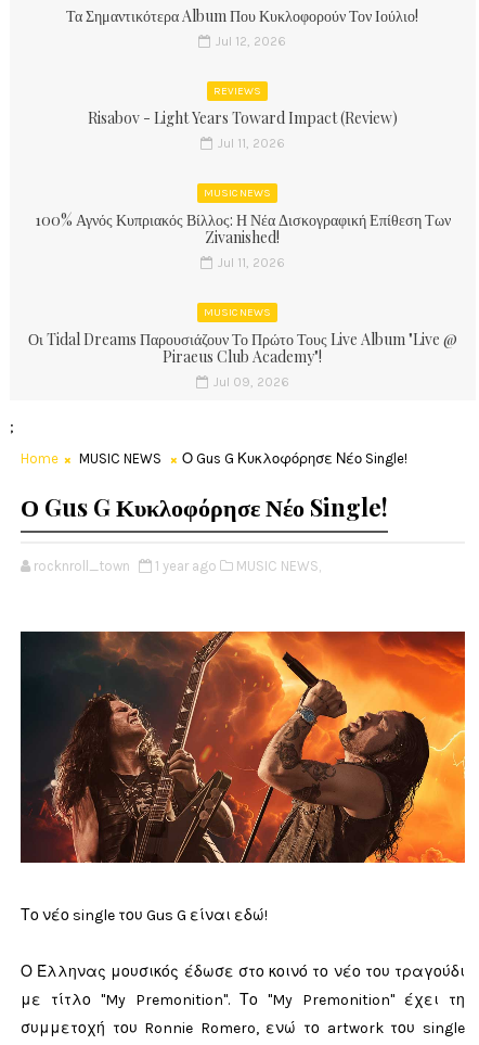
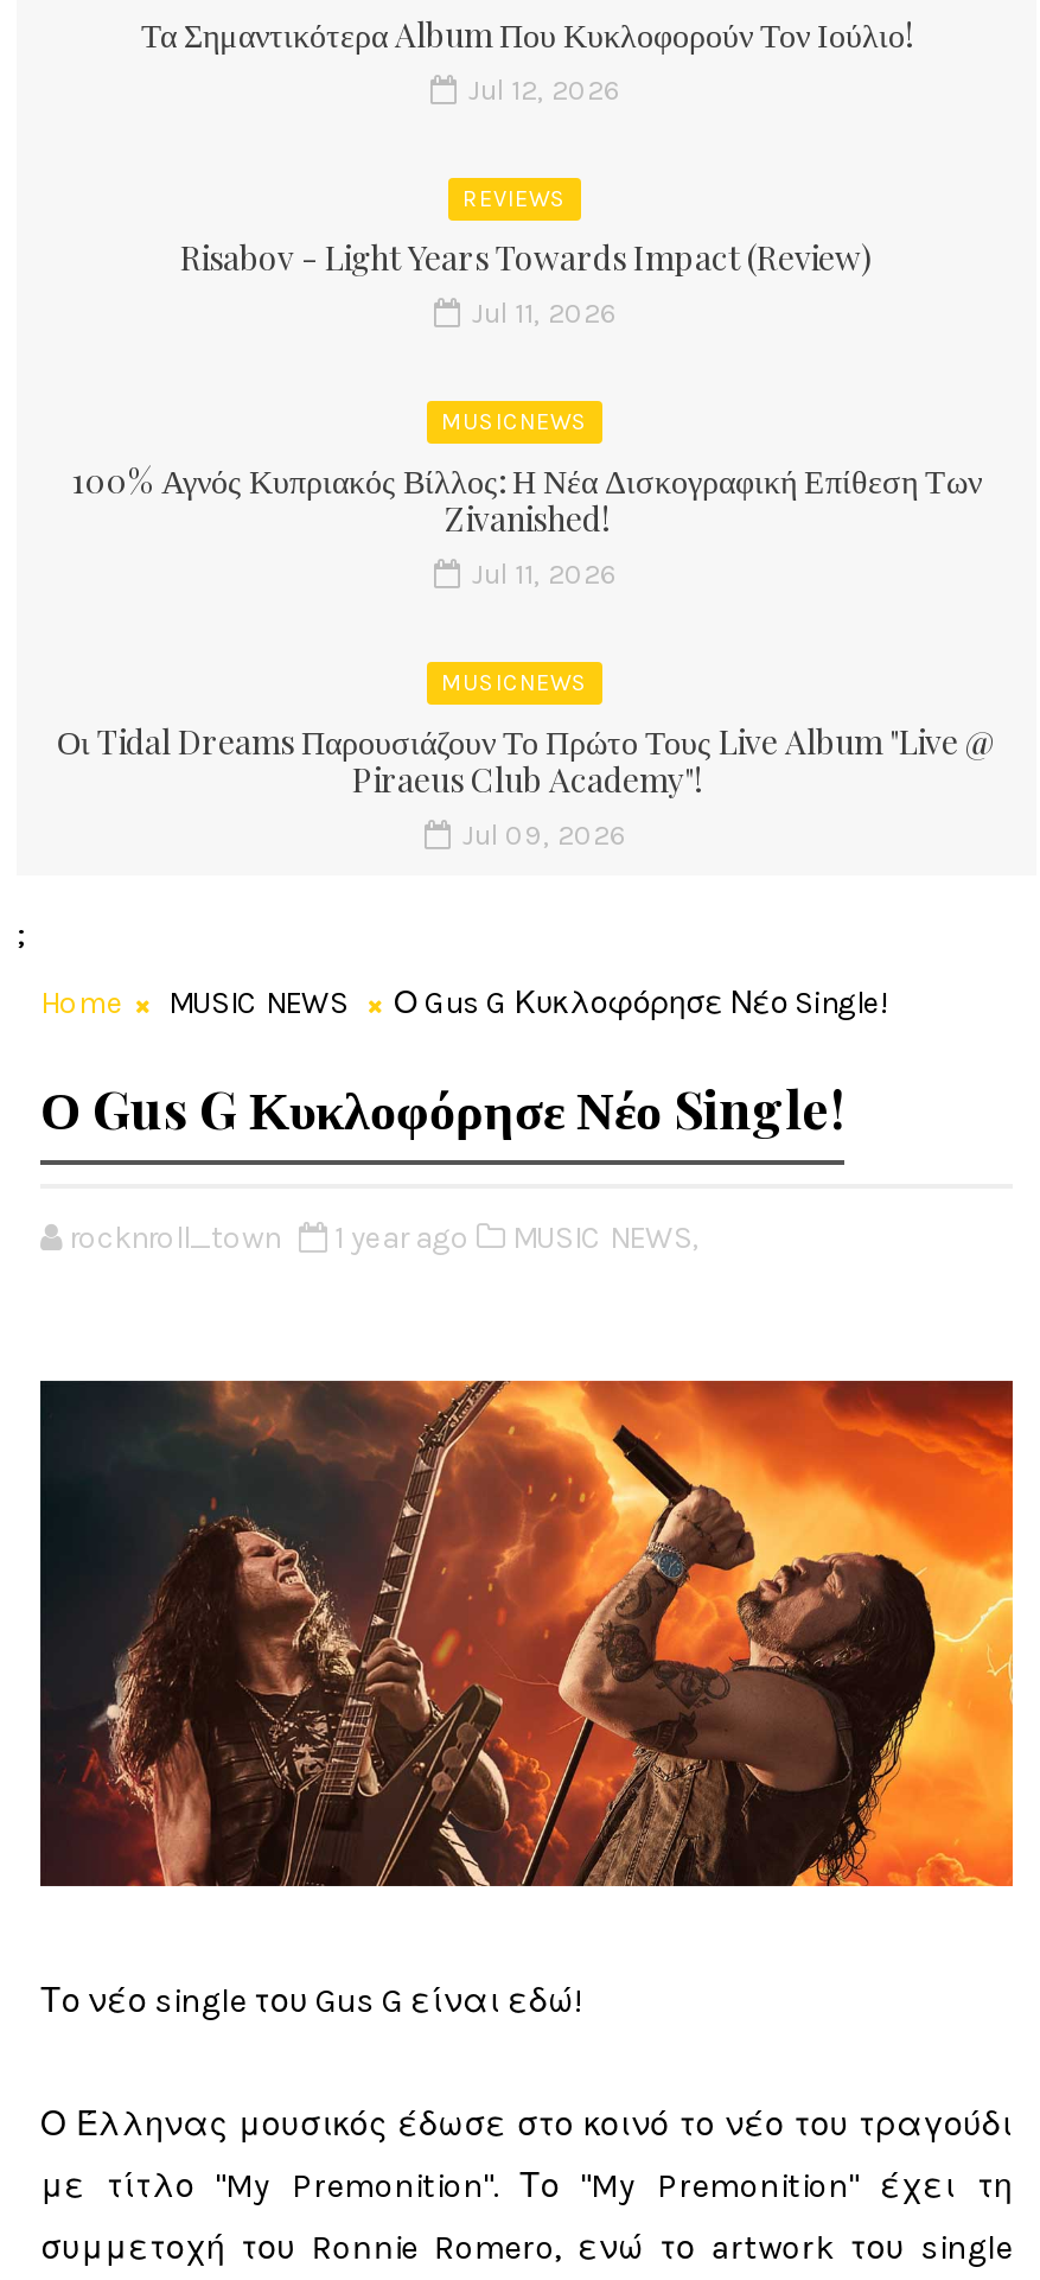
- Risabov - Light Years Toward Impact (Review)
+ Risabov - Light Years Towards Impact (Review)
